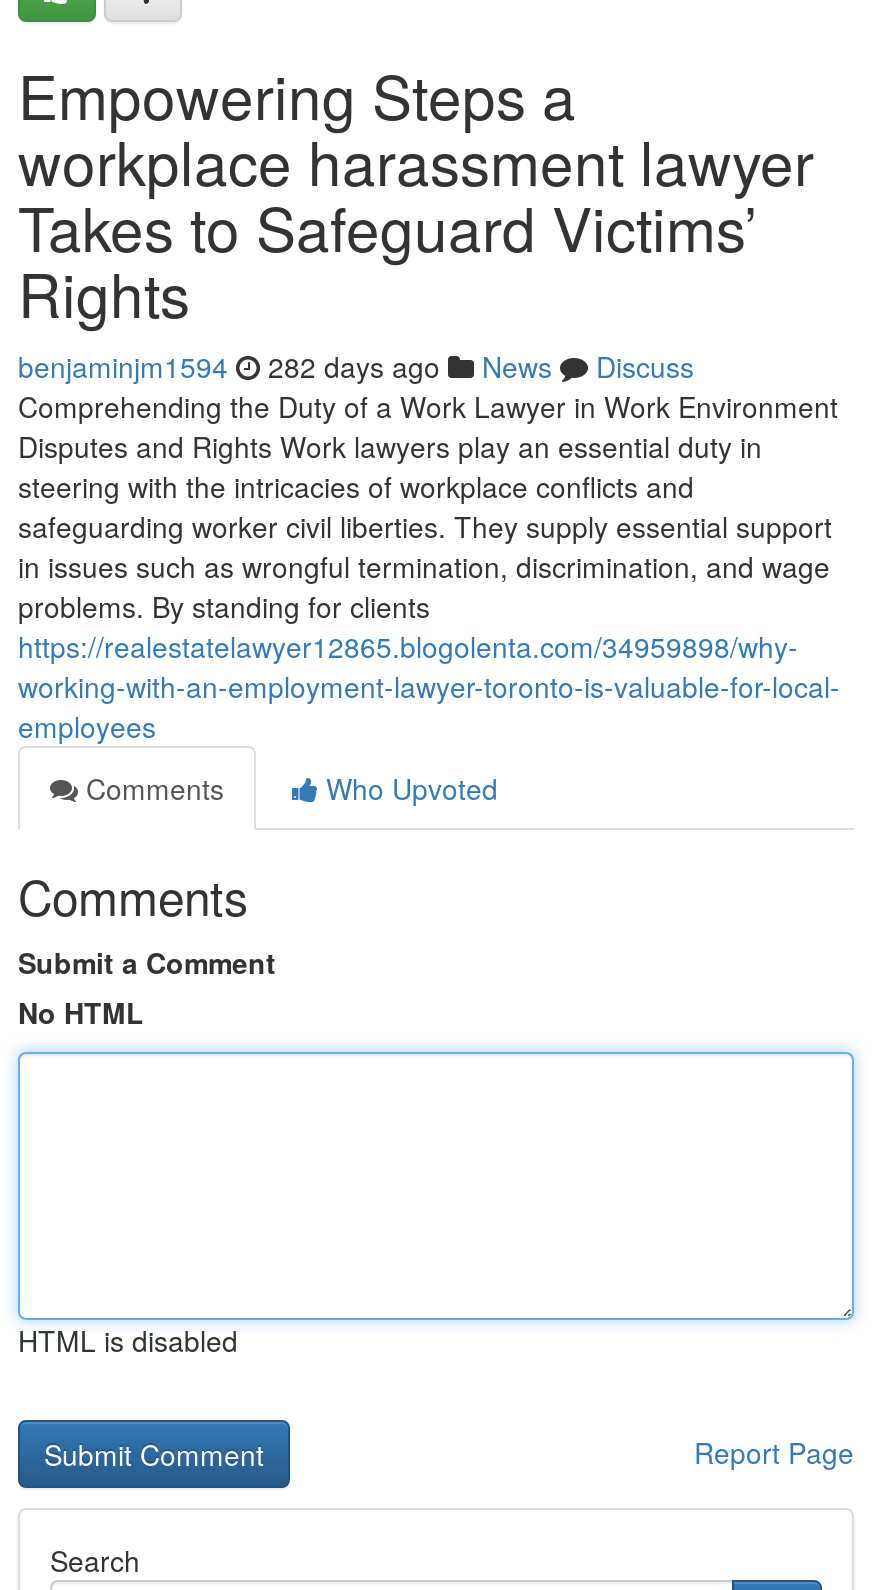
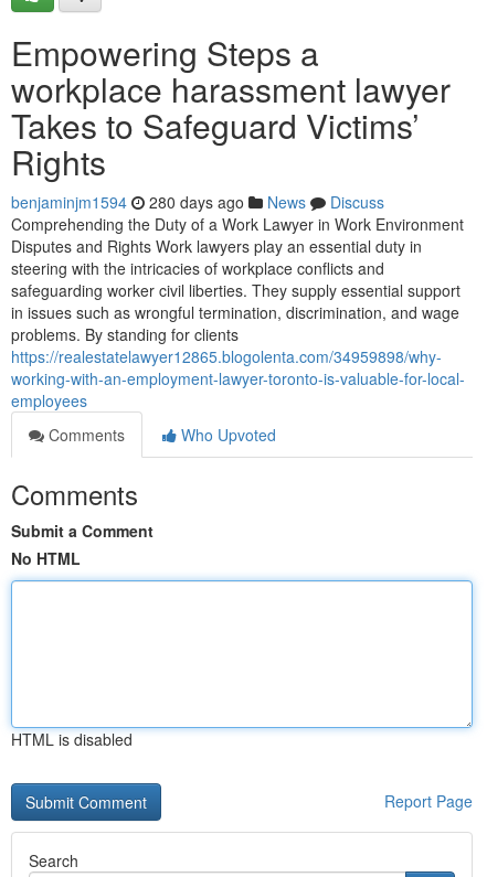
- benjaminjm1594 282 days ago News Discuss
+ benjaminjm1594 280 days ago News Discuss
